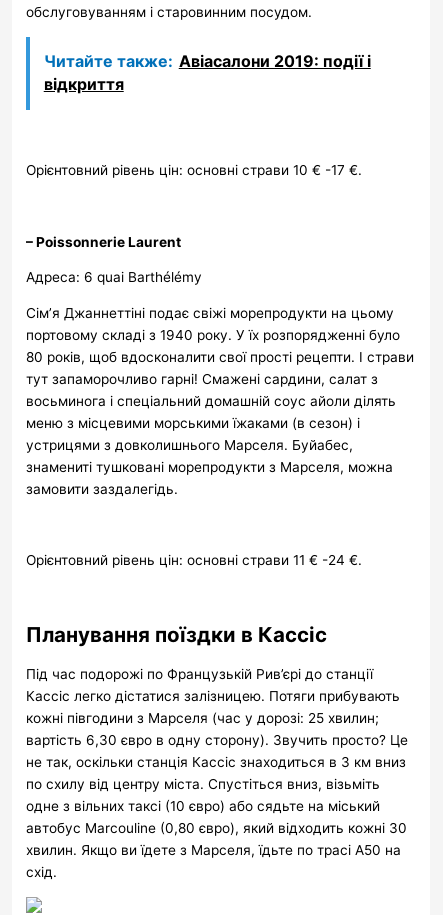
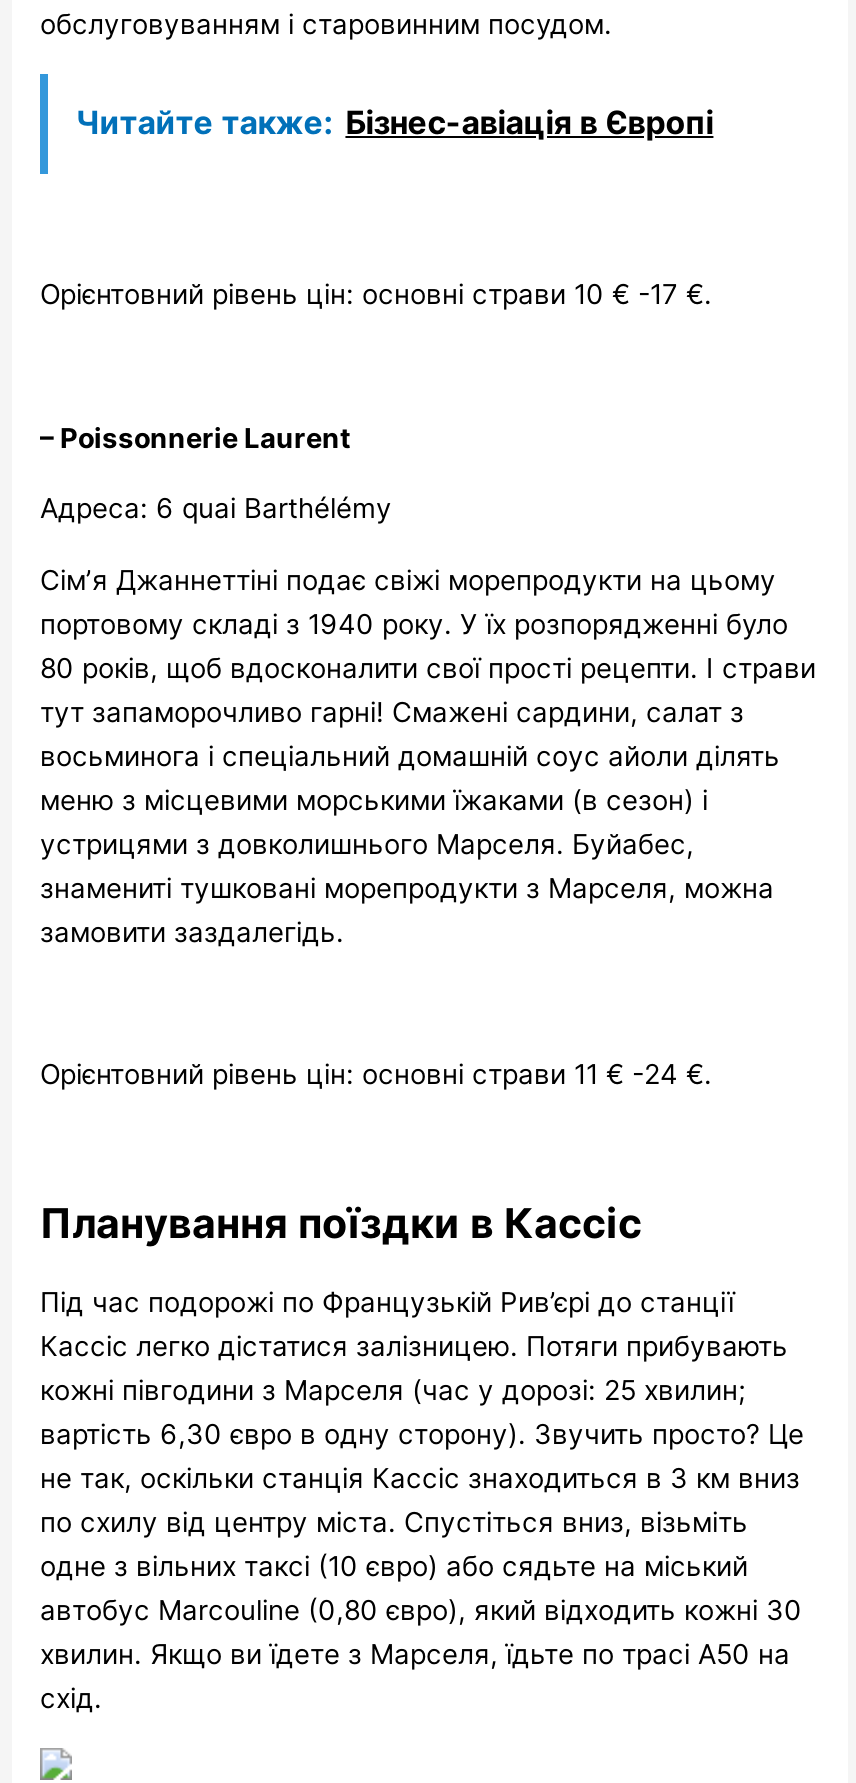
- Читайте также: Авіасалони 2019: події і
- відкриття
+ Читайте также: Бізнес-авіація в Європі
